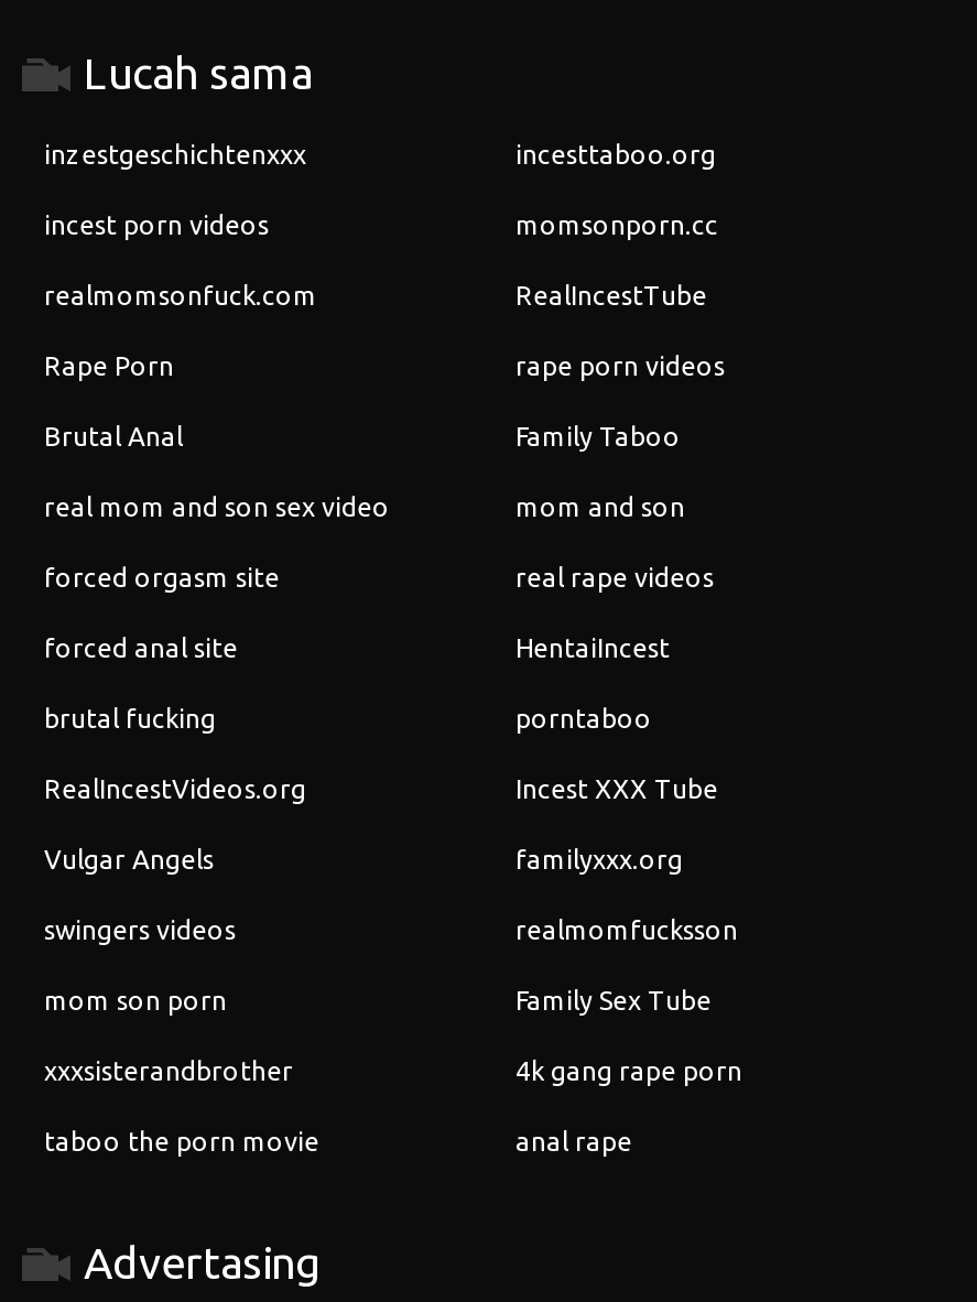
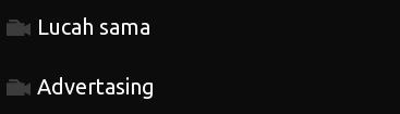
- inzestgeschichtenxxx
- incesttaboo.org
- incest porn videos
- momsonporn.cc
- realmomsonfuck.com
- RealIncestTube
- Rape Porn
- rape porn videos
- Brutal Anal
- Family Taboo
- real mom and son sex video
- mom and son
- forced orgasm site
- real rape videos
- forced anal site
- HentaiIncest
- brutal fucking
- porntaboo
- RealIncestVideos.org
- Incest XXX Tube
- Vulgar Angels
- familyxxx.org
- swingers videos
- realmomfucksson
- mom son porn
- Family Sex Tube
- xxxsisterandbrother
- 4k gang rape porn
- taboo the porn movie
- anal rape
